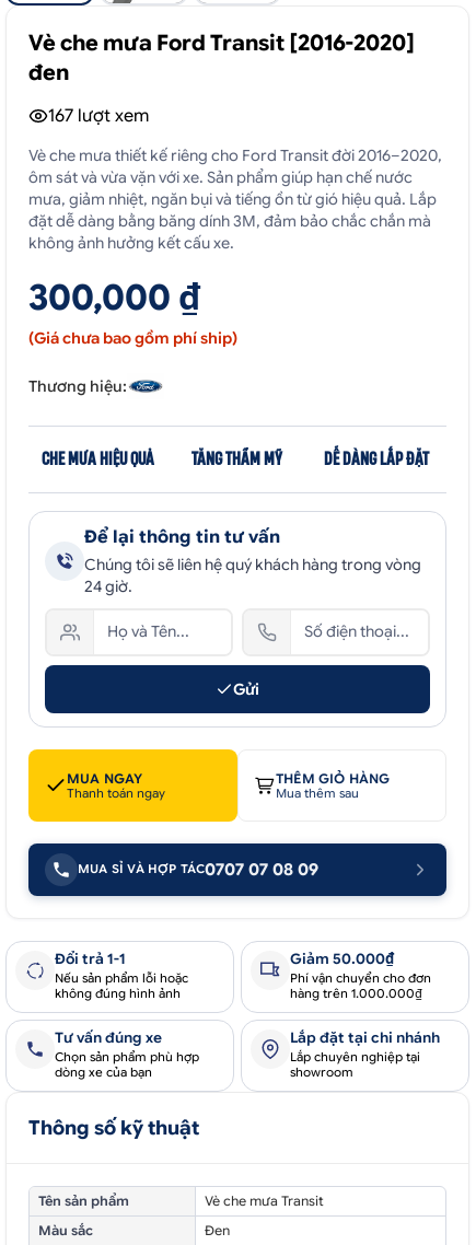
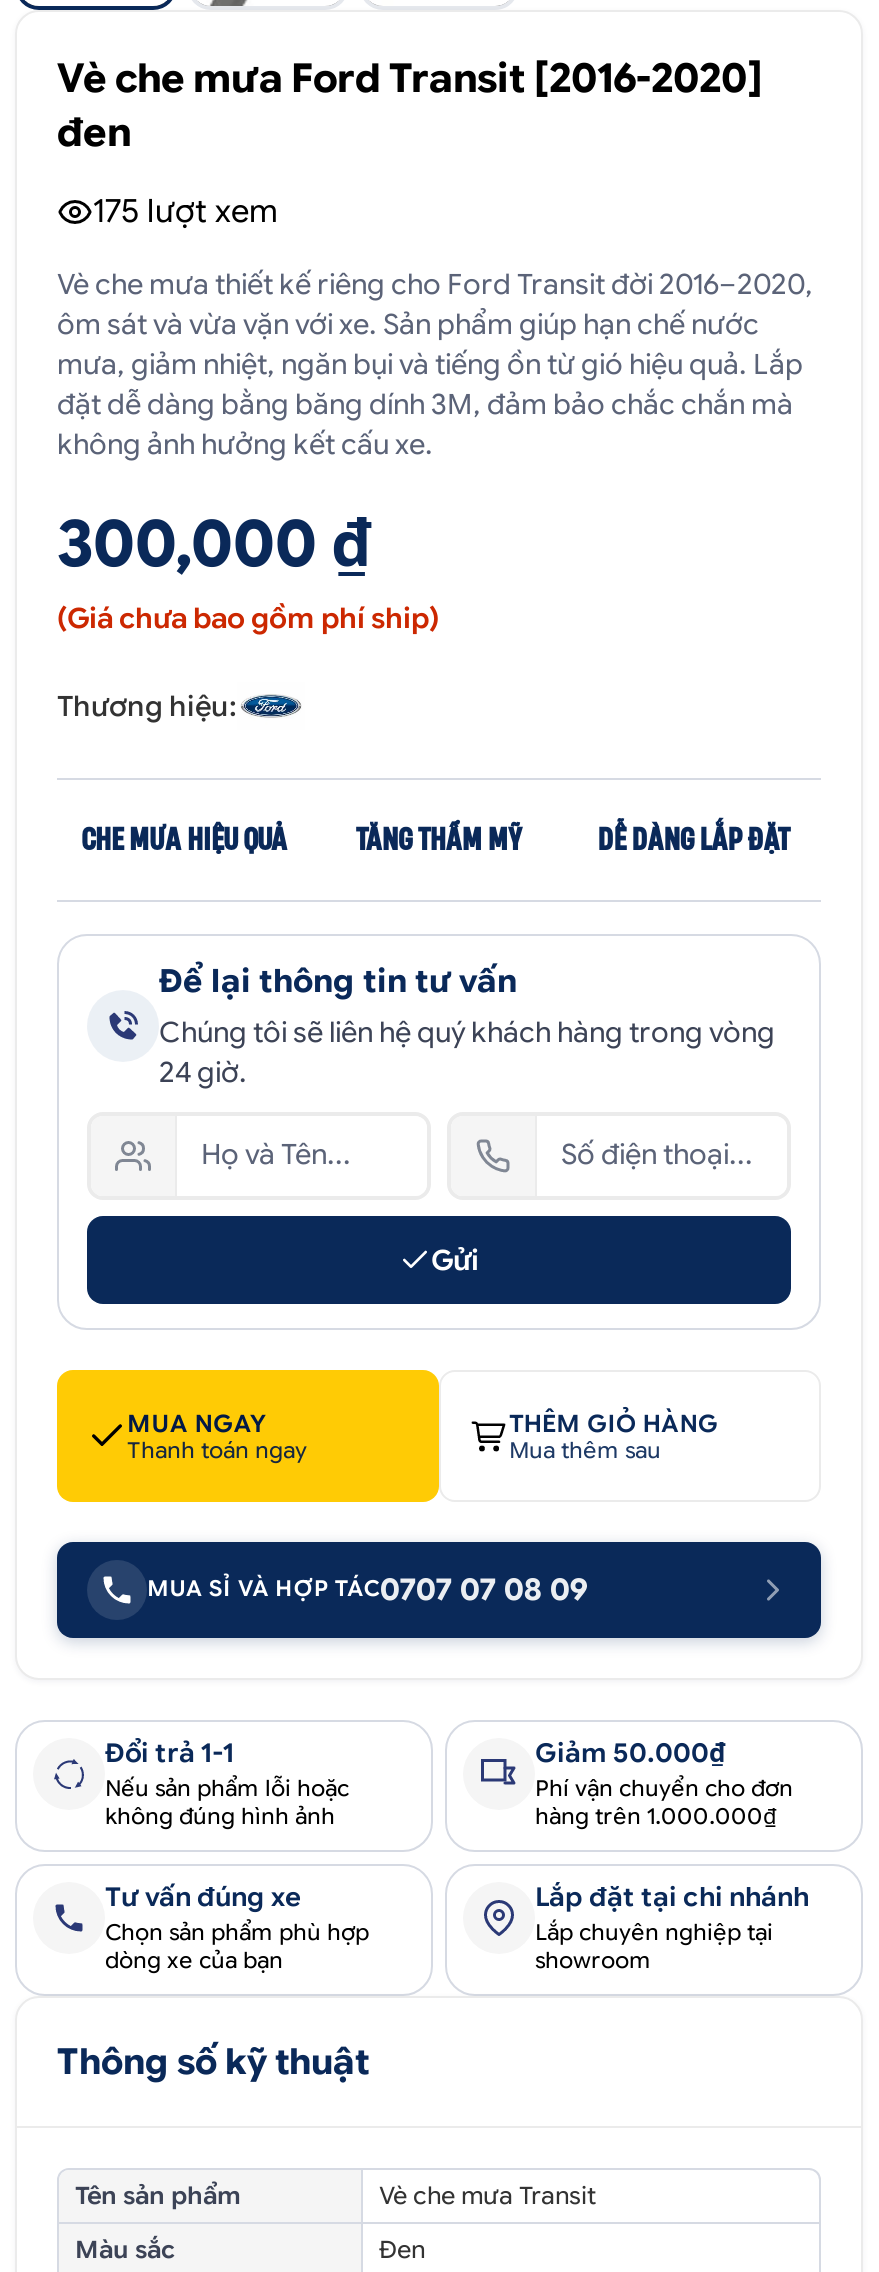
- 167 lượt xem
+ 175 lượt xem
